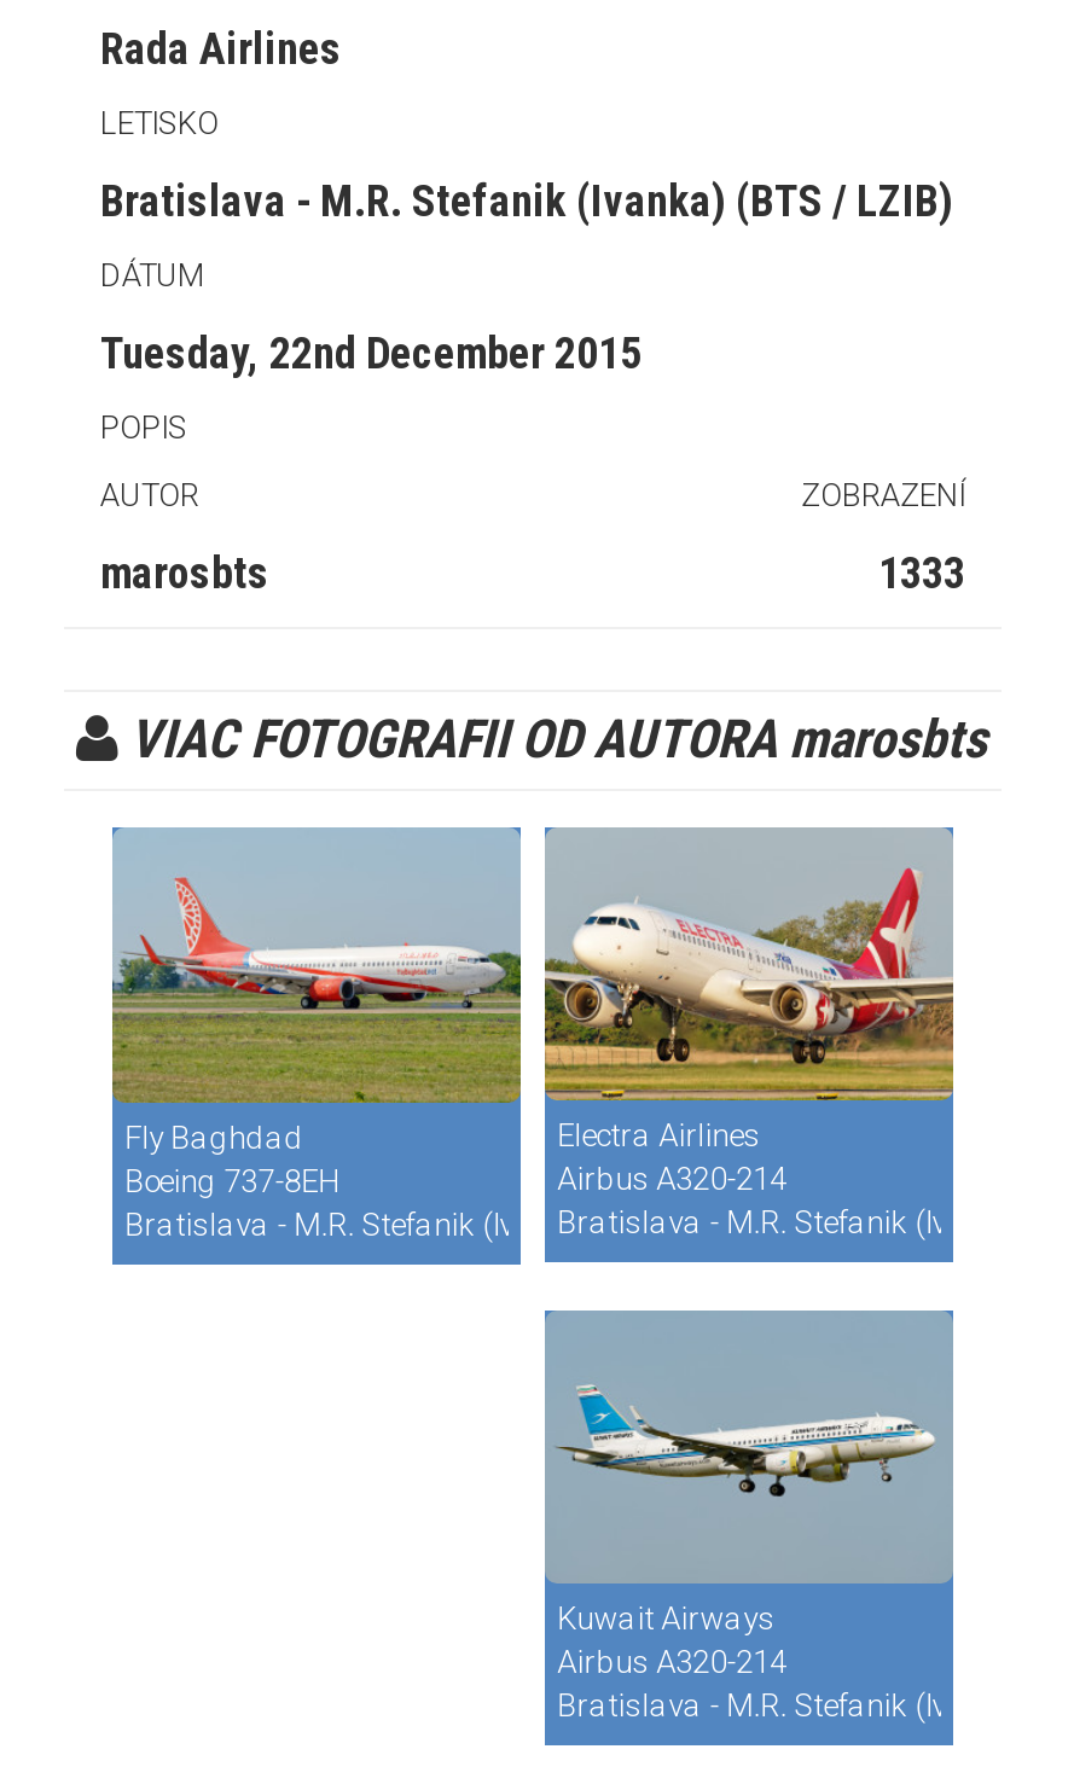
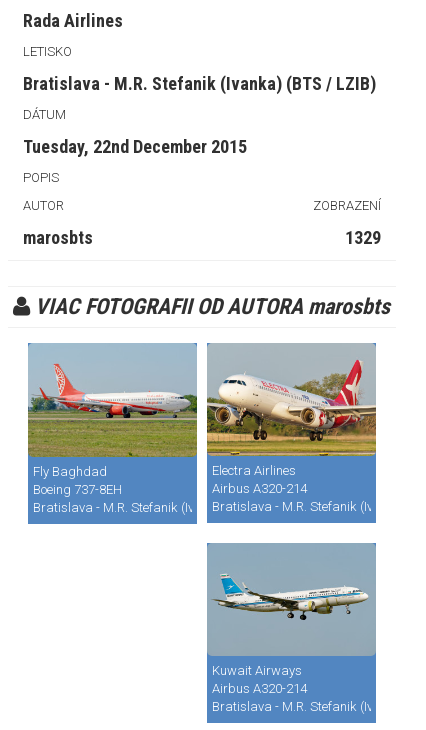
- 1333
+ 1329
